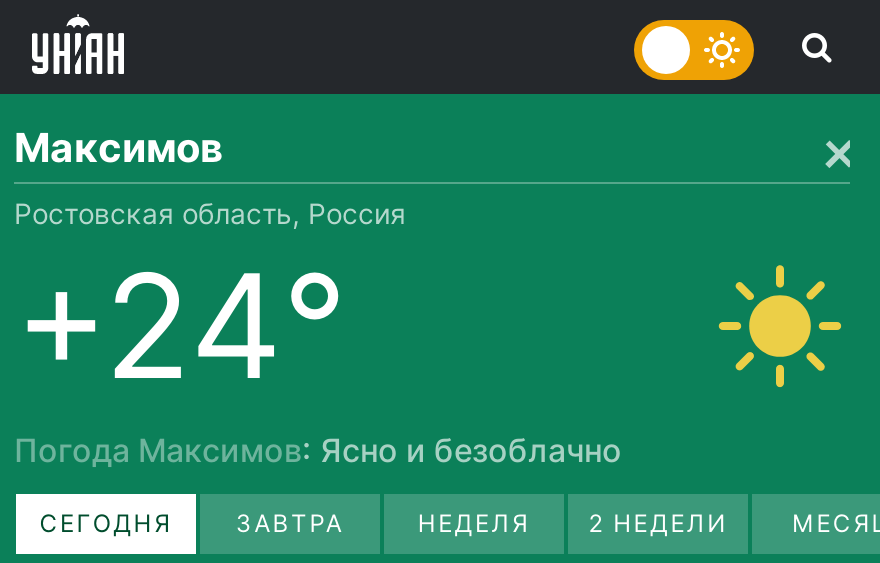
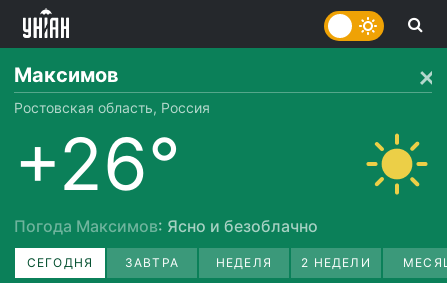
- +24°
+ +26°
